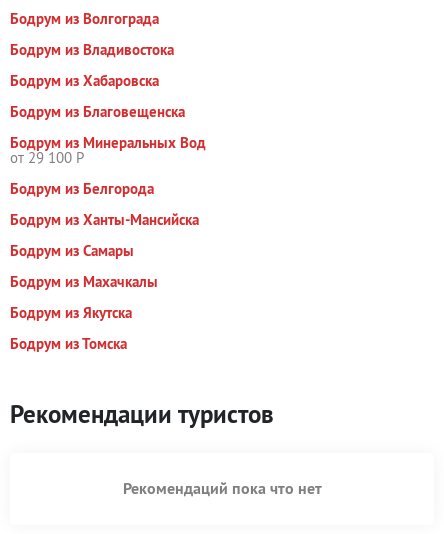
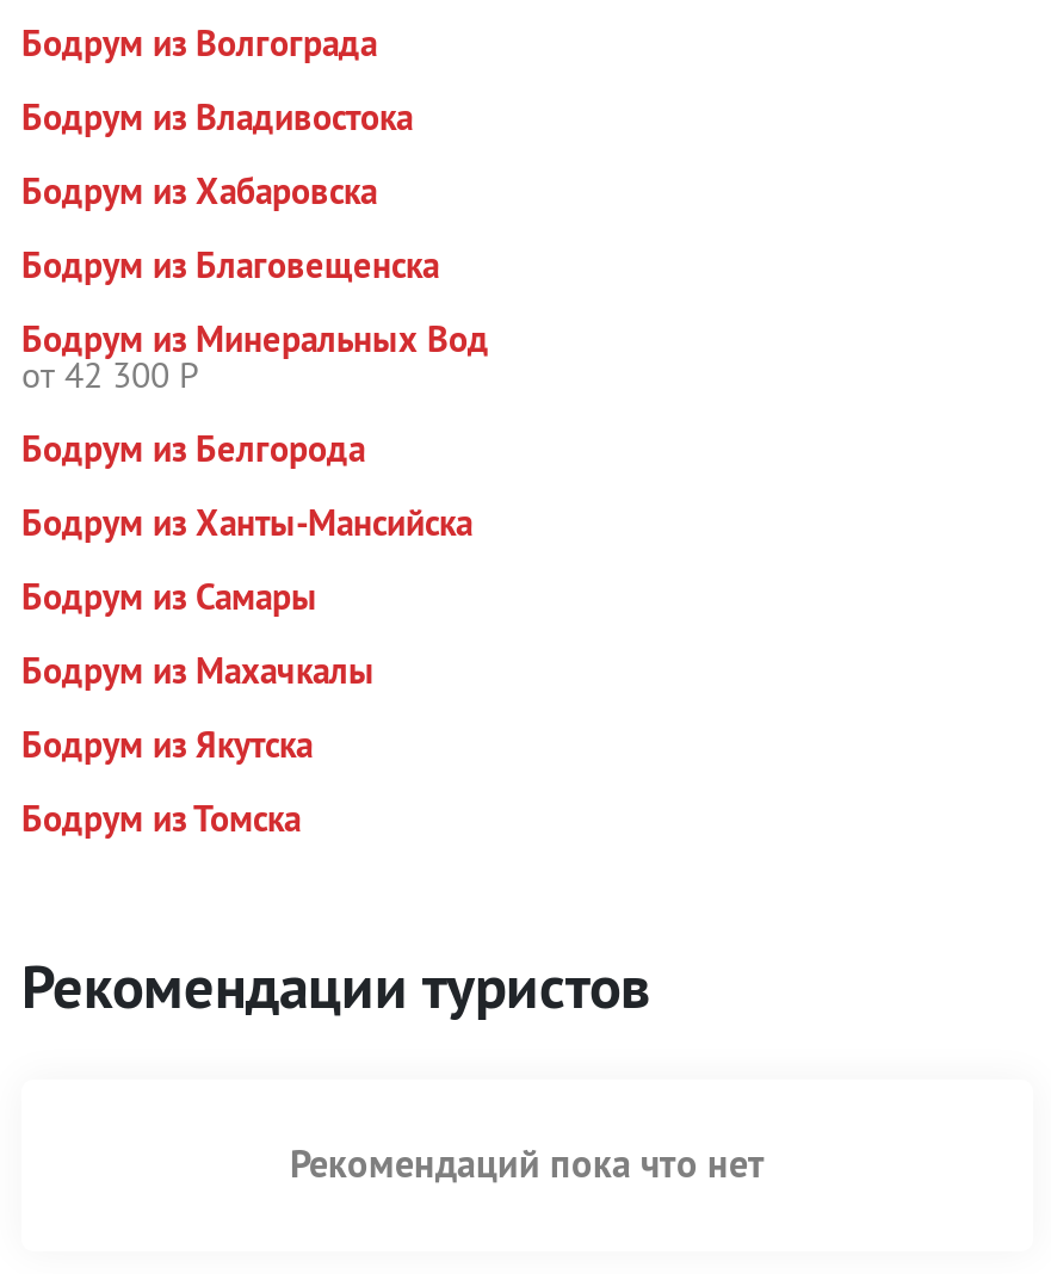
- от 29 100 Р
+ от 42 300 Р
